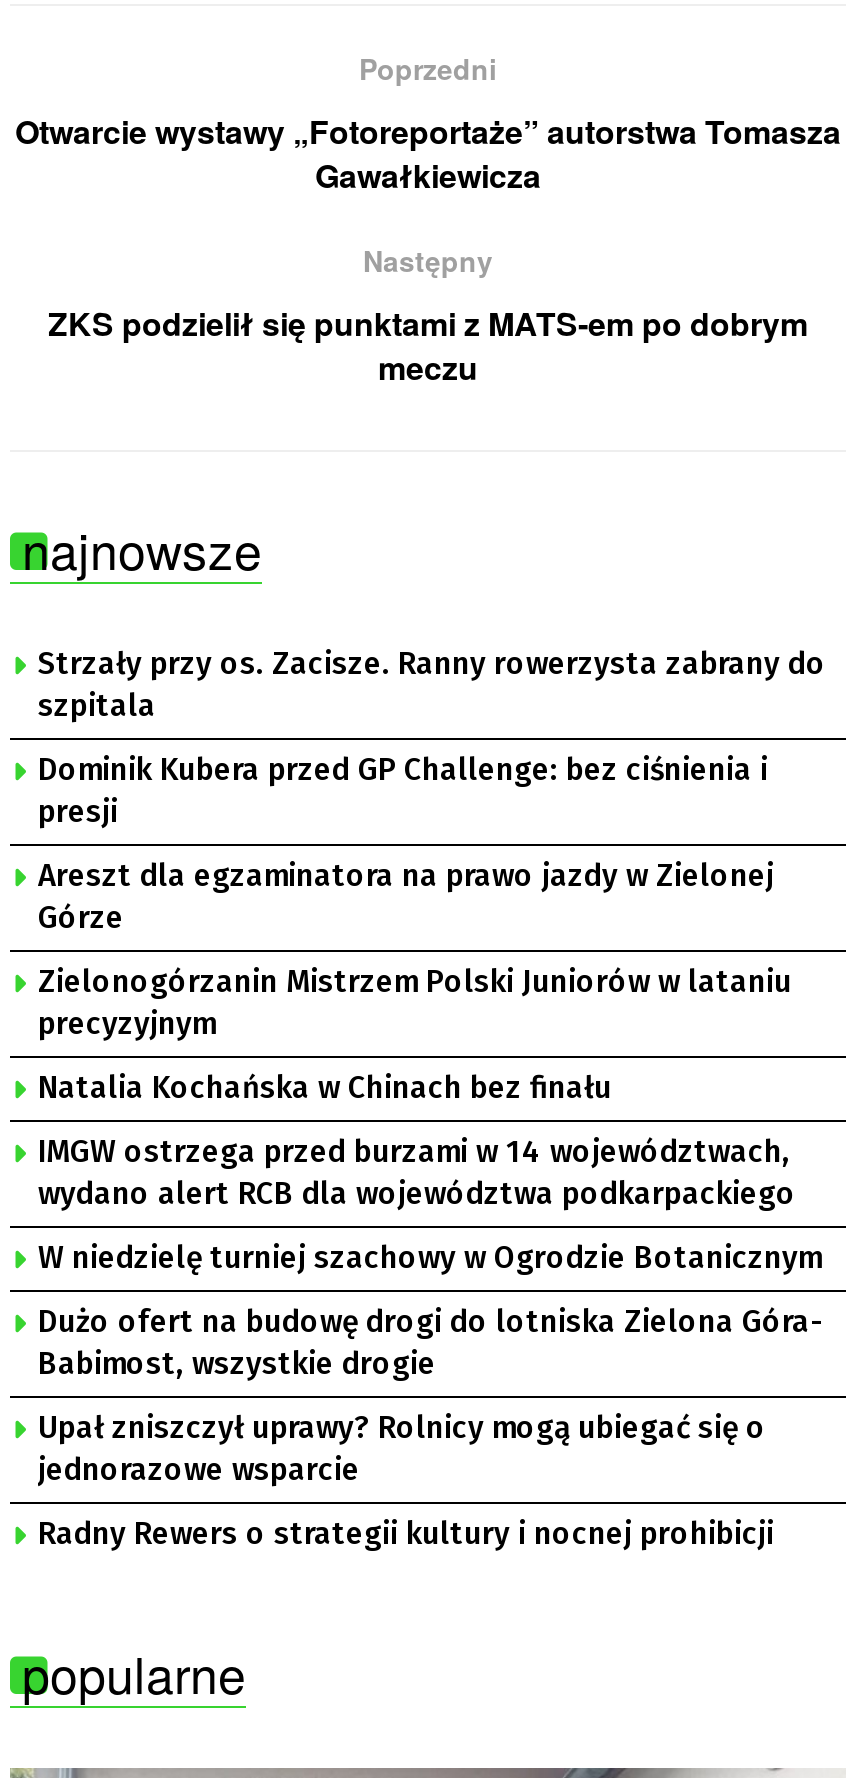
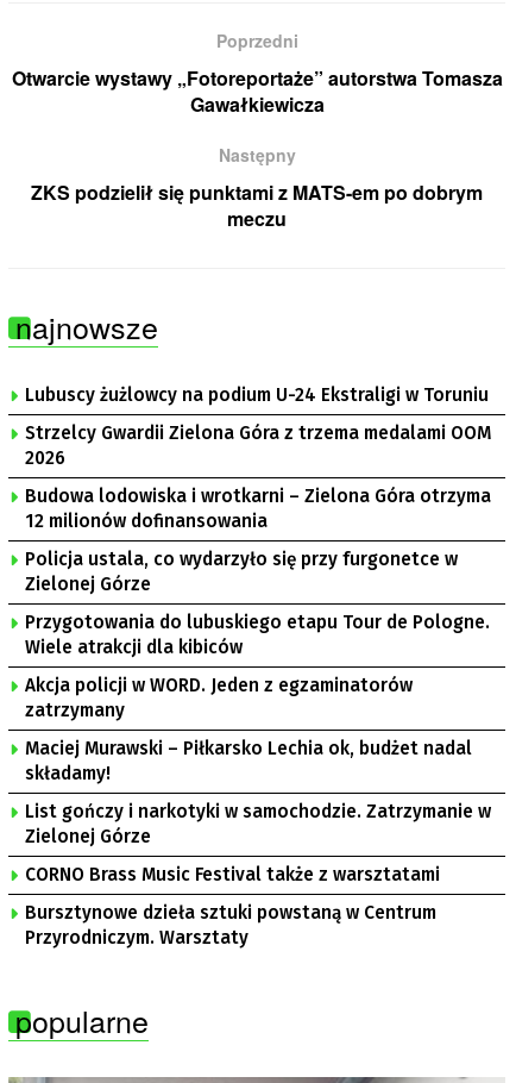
- Strzały przy os. Zacisze. Ranny rowerzysta zabrany do
- szpitala
+ Lubuscy żużlowcy na podium U-24 Ekstraligi w Toruniu

- Dominik Kubera przed GP Challenge: bez ciśnienia i
- presji
+ Strzelcy Gwardii Zielona Góra z trzema medalami OOM
+ 2026

- Areszt dla egzaminatora na prawo jazdy w Zielonej
- Górze
+ Budowa lodowiska i wrotkarni – Zielona Góra otrzyma
+ 12 milionów dofinansowania

- Zielonogórzanin Mistrzem Polski Juniorów w lataniu
- precyzyjnym
+ Policja ustala, co wydarzyło się przy furgonetce w
+ Zielonej Górze

- Natalia Kochańska w Chinach bez finału
+ Przygotowania do lubuskiego etapu Tour de Pologne.
+ Wiele atrakcji dla kibiców

- IMGW ostrzega przed burzami w 14 województwach,
- wydano alert RCB dla województwa podkarpackiego
+ Akcja policji w WORD. Jeden z egzaminatorów
+ zatrzymany

- W niedzielę turniej szachowy w Ogrodzie Botanicznym
+ Maciej Murawski – Piłkarsko Lechia ok, budżet nadal
+ składamy!

- Dużo ofert na budowę drogi do lotniska Zielona Góra-
- Babimost, wszystkie drogie
+ List gończy i narkotyki w samochodzie. Zatrzymanie w
+ Zielonej Górze

- Upał zniszczył uprawy? Rolnicy mogą ubiegać się o
- jednorazowe wsparcie
+ CORNO Brass Music Festival także z warsztatami

- Radny Rewers o strategii kultury i nocnej prohibicji
+ Bursztynowe dzieła sztuki powstaną w Centrum
+ Przyrodniczym. Warsztaty
